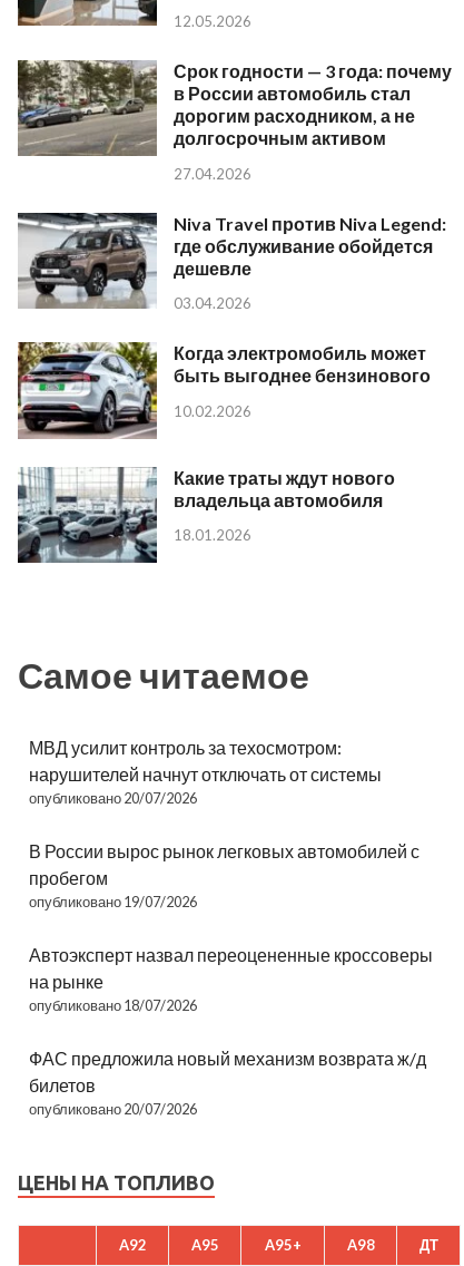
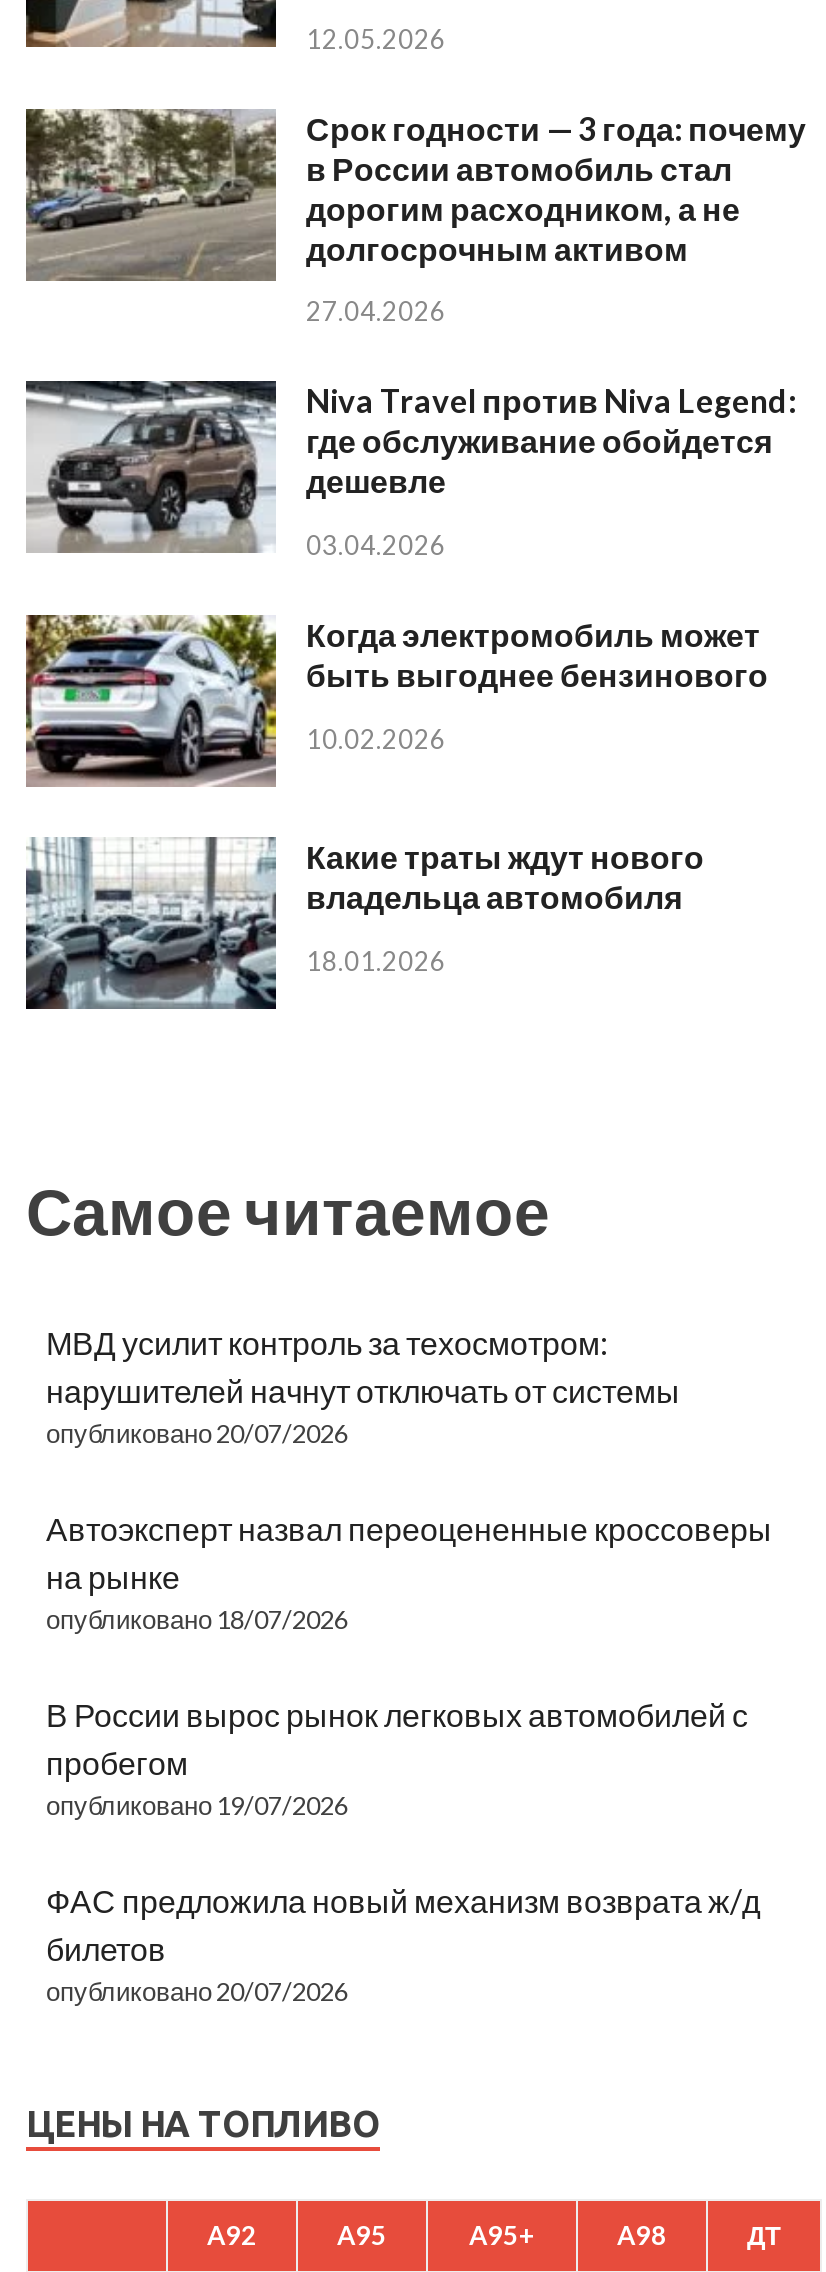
moved down: В России вырос рынок легковых автомобилей с | пробегом | опубликовано 19/07/2026

moved up: Автоэксперт назвал переоцененные кроссоверы | на рынке | опубликовано 18/07/2026
